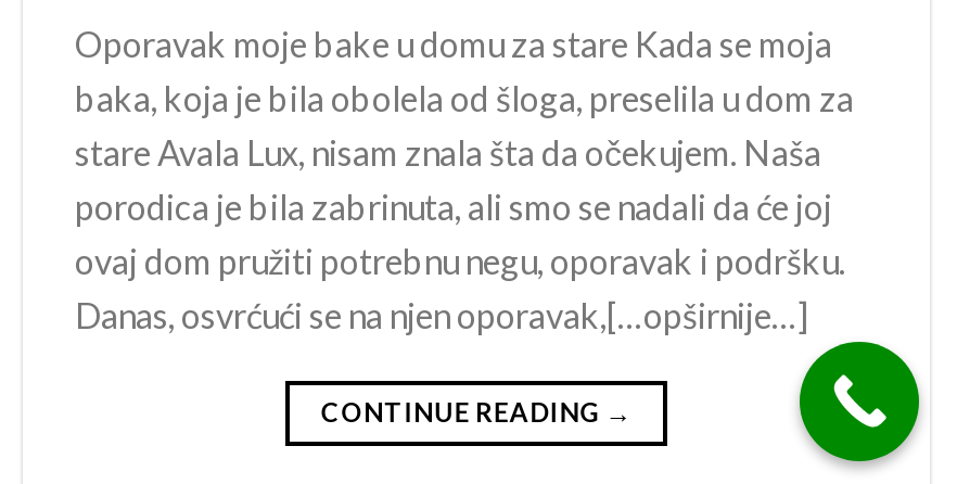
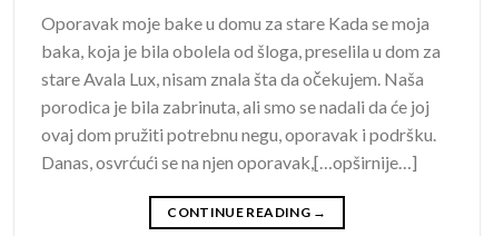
- [image]
